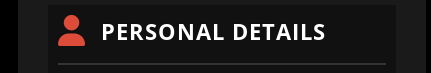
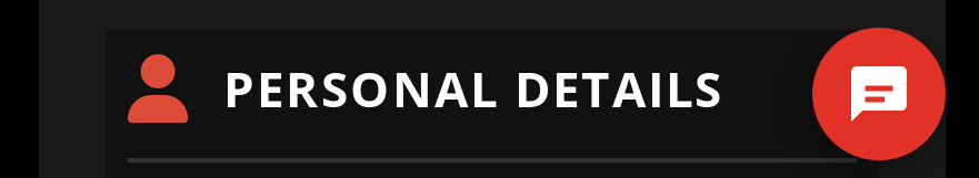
+ [image]
